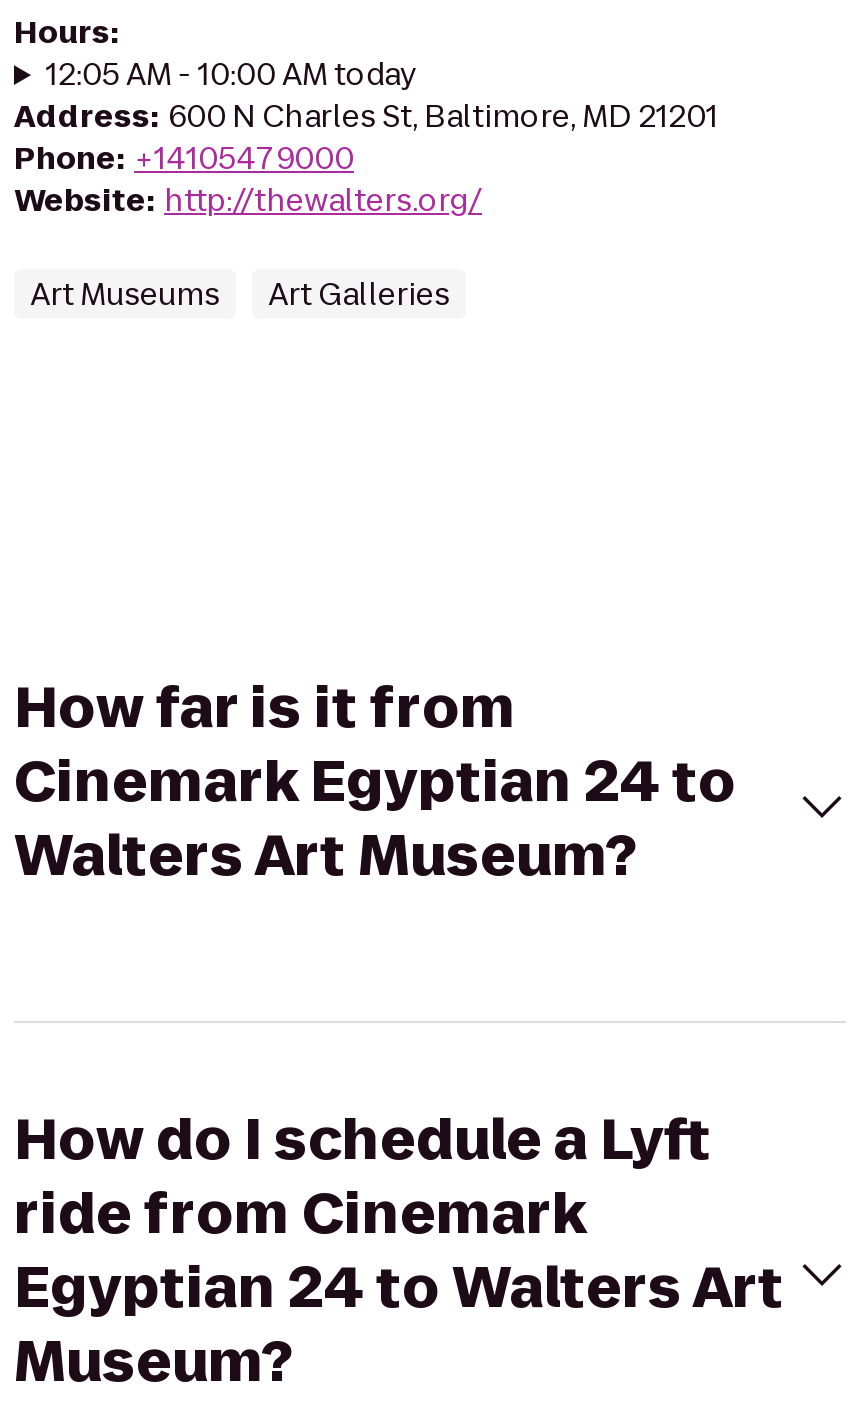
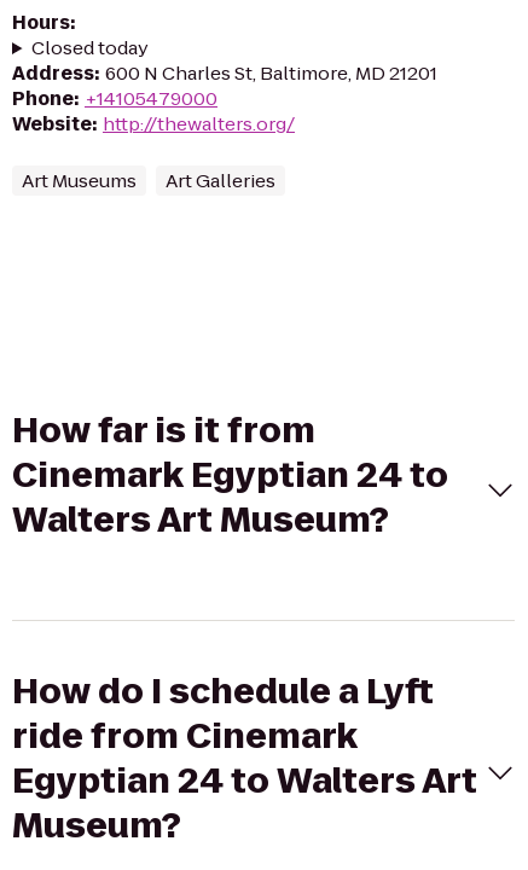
- 12:05 AM - 10:00 AM today
+ Closed today
